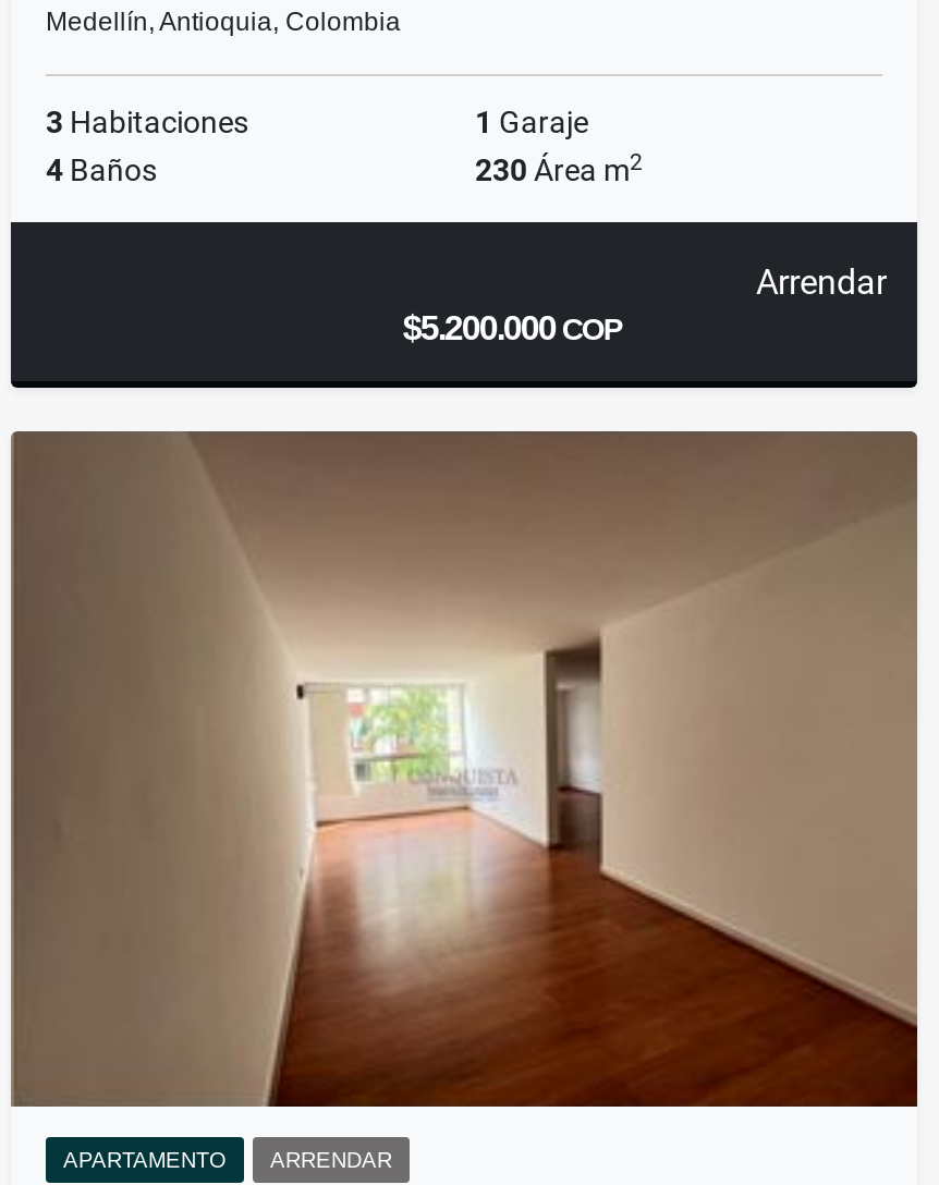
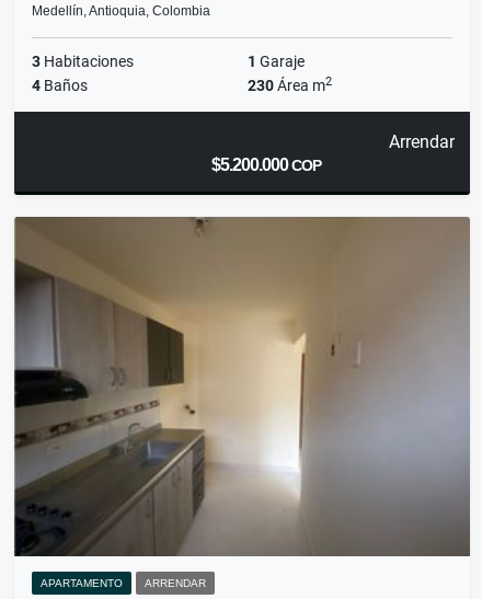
- [image]
+ [image]
